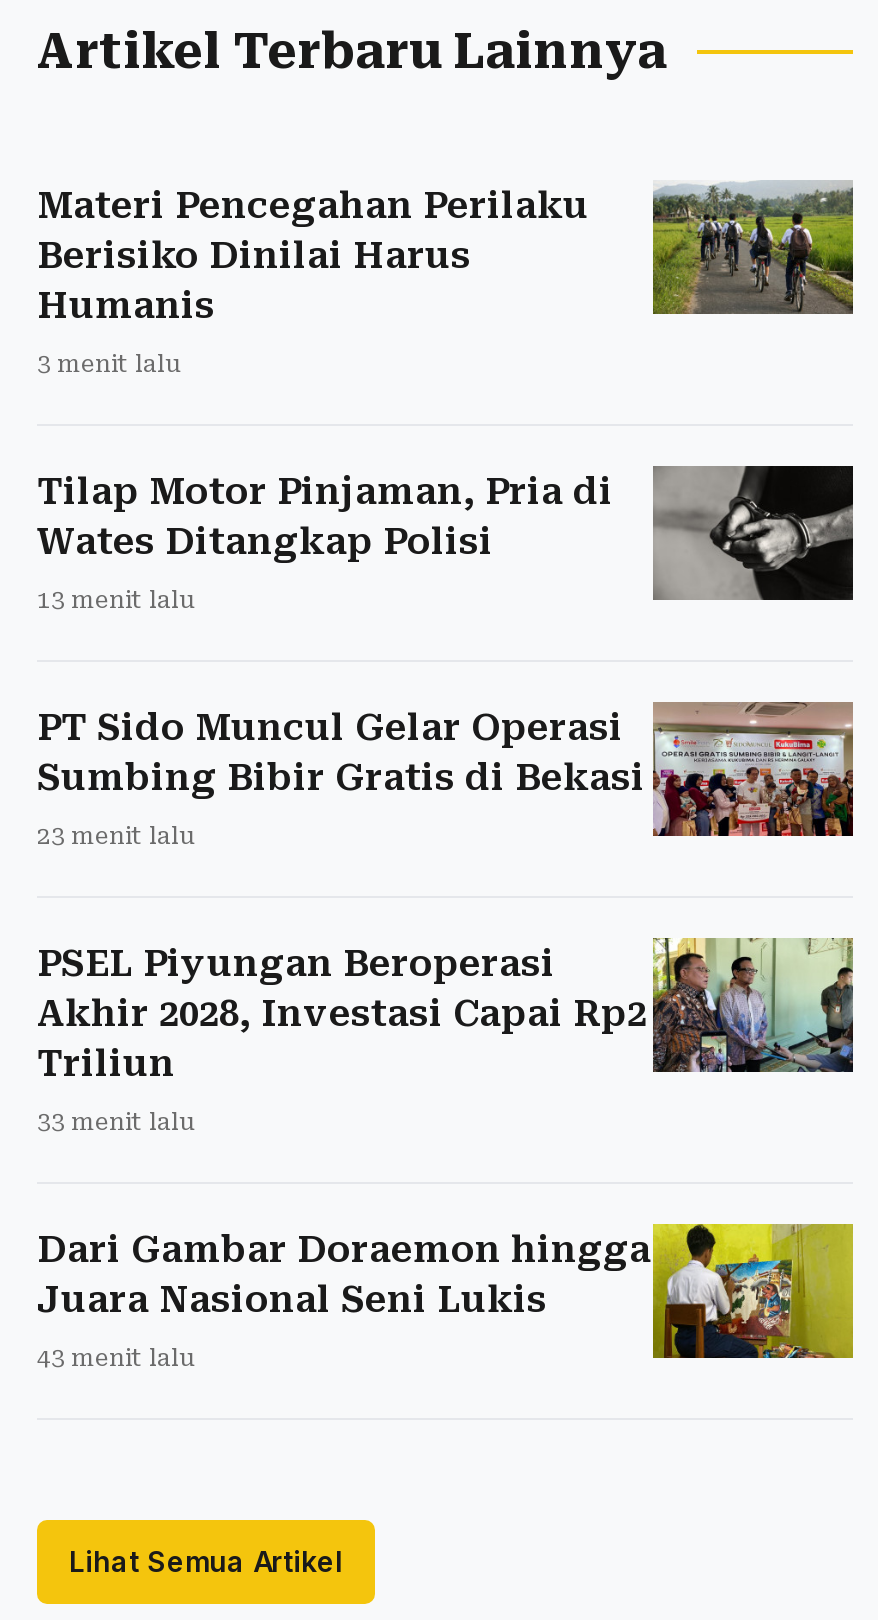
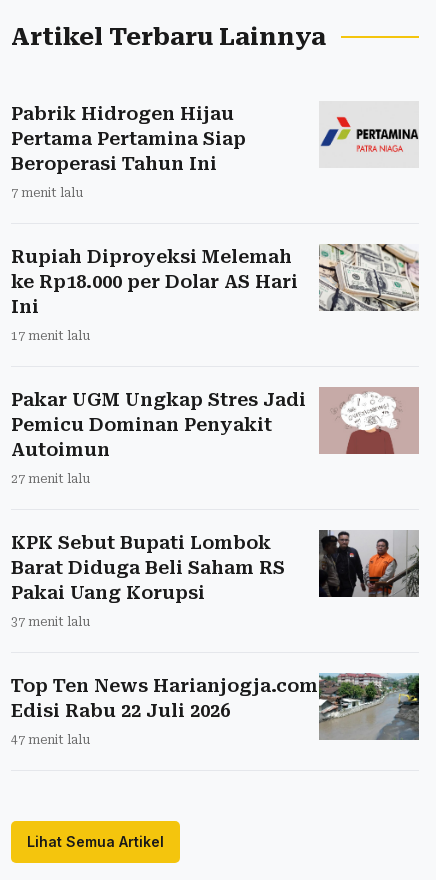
- Materi Pencegahan Perilaku
- Berisiko Dinilai Harus
- Humanis
+ Pabrik Hidrogen Hijau
+ Pertama Pertamina Siap
+ Beroperasi Tahun Ini

- [image]
+ [image]

- 3 menit lalu
+ 7 menit lalu

- [image]
- Tilap Motor Pinjaman, Pria di
- Wates Ditangkap Polisi
+ [image]
+ Rupiah Diproyeksi Melemah
+ ke Rp18.000 per Dolar AS Hari
+ Ini

- 13 menit lalu
+ 17 menit lalu

- [image]
- PT Sido Muncul Gelar Operasi
- Sumbing Bibir Gratis di Bekasi
+ [image]
+ Pakar UGM Ungkap Stres Jadi
+ Pemicu Dominan Penyakit
+ Autoimun

- 23 menit lalu
+ 27 menit lalu

- [image]
- PSEL Piyungan Beroperasi
- Akhir 2028, Investasi Capai Rp2
- Triliun
+ [image]
+ KPK Sebut Bupati Lombok
+ Barat Diduga Beli Saham RS
+ Pakai Uang Korupsi

- 33 menit lalu
+ 37 menit lalu

- [image]
- Dari Gambar Doraemon hingga
- Juara Nasional Seni Lukis
+ [image]
+ Top Ten News Harianjogja.com
+ Edisi Rabu 22 Juli 2026

- 43 menit lalu
+ 47 menit lalu
